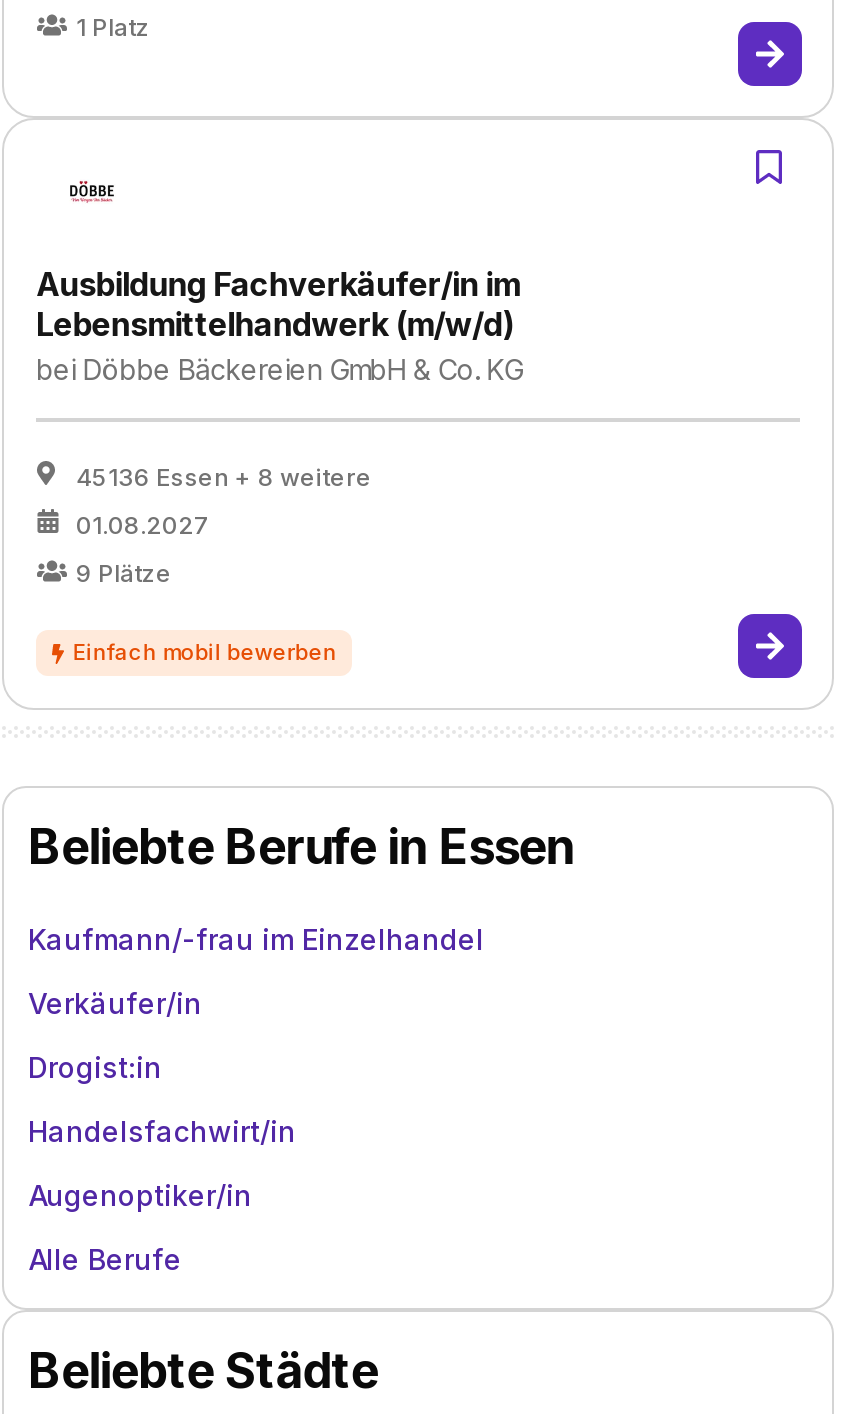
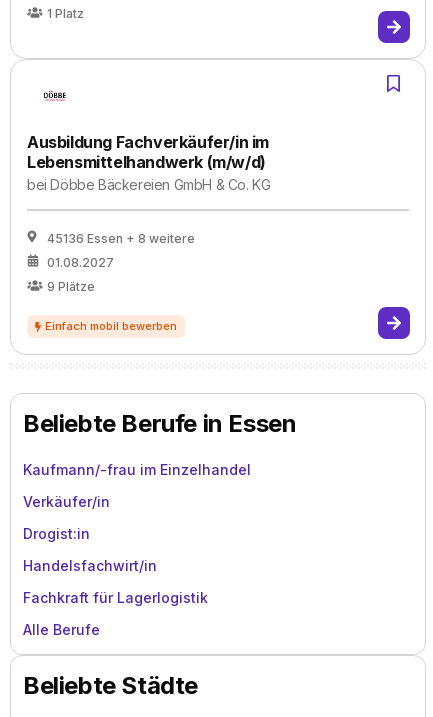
- Augenoptiker/in
+ Fachkraft für Lagerlogistik
